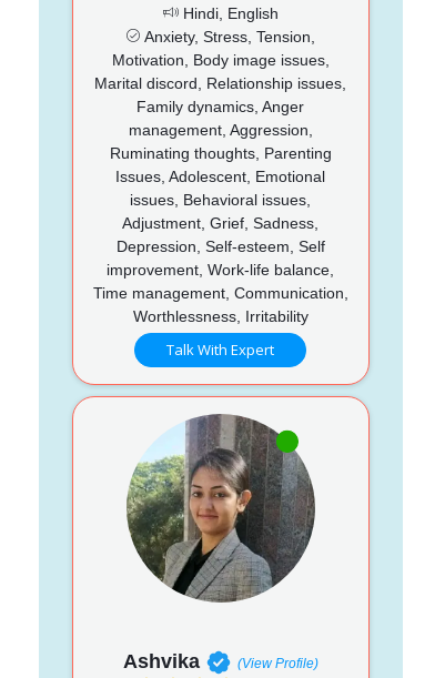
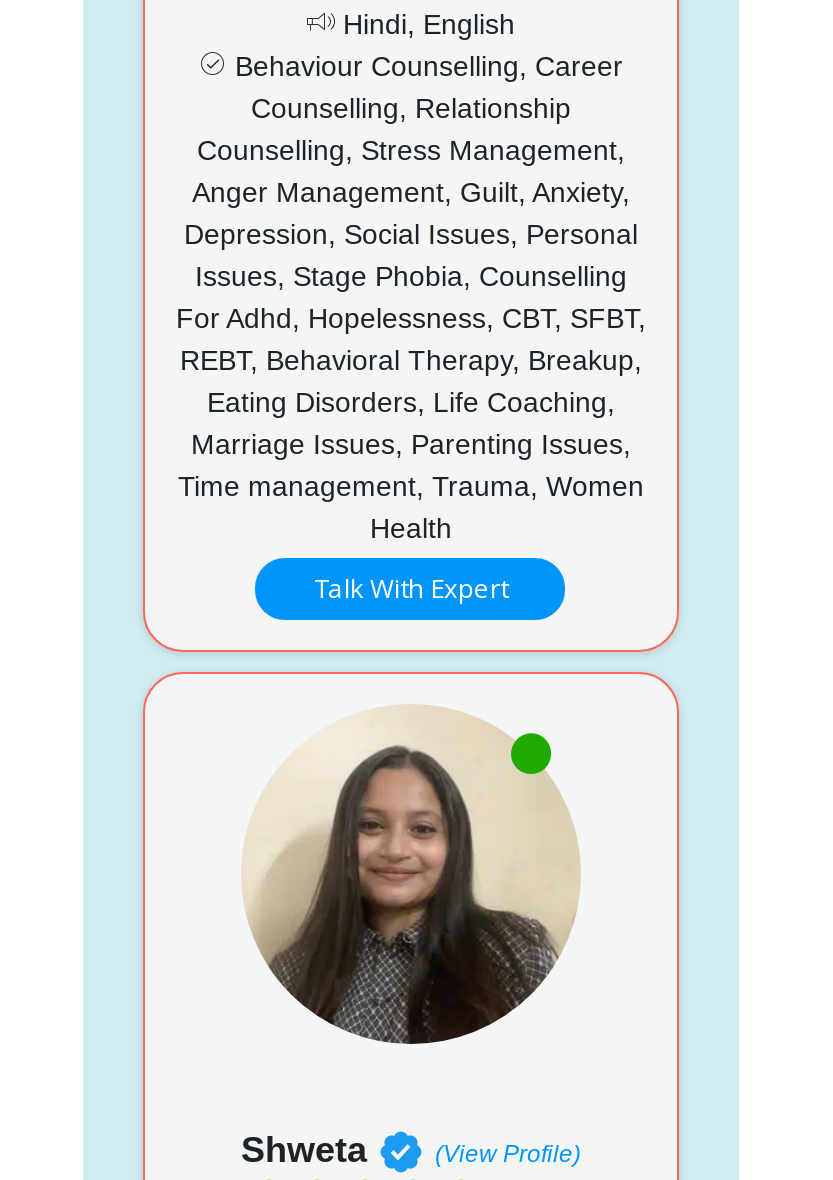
- Anxiety, Stress, Tension,
- Motivation, Body image issues,
- Marital discord, Relationship issues,
- Family dynamics, Anger
- management, Aggression,
- Ruminating thoughts, Parenting
- Issues, Adolescent, Emotional
- issues, Behavioral issues,
- Adjustment, Grief, Sadness,
- Depression, Self-esteem, Self
- improvement, Work-life balance,
- Time management, Communication,
- Worthlessness, Irritability
+ Behaviour Counselling, Career
+ Counselling, Relationship
+ Counselling, Stress Management,
+ Anger Management, Guilt, Anxiety,
+ Depression, Social Issues, Personal
+ Issues, Stage Phobia, Counselling
+ For Adhd, Hopelessness, CBT, SFBT,
+ REBT, Behavioral Therapy, Breakup,
+ Eating Disorders, Life Coaching,
+ Marriage Issues, Parenting Issues,
+ Time management, Trauma, Women
+ Health

- [image]
+ [image]

- Ashvika
+ Shweta
